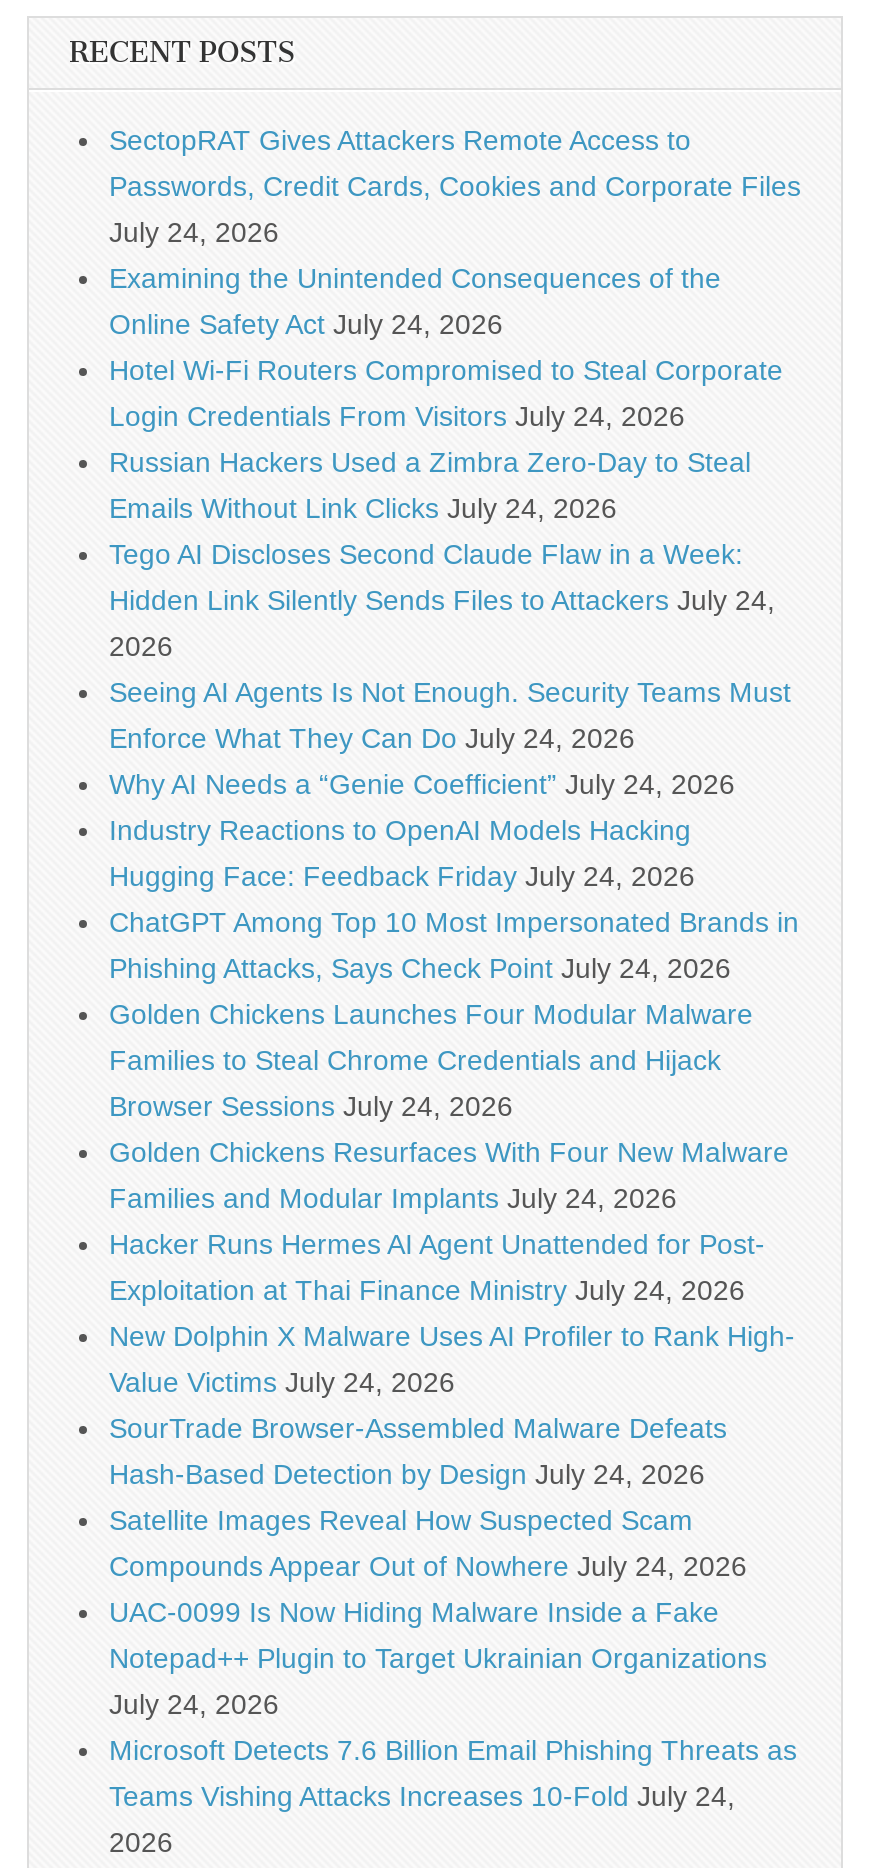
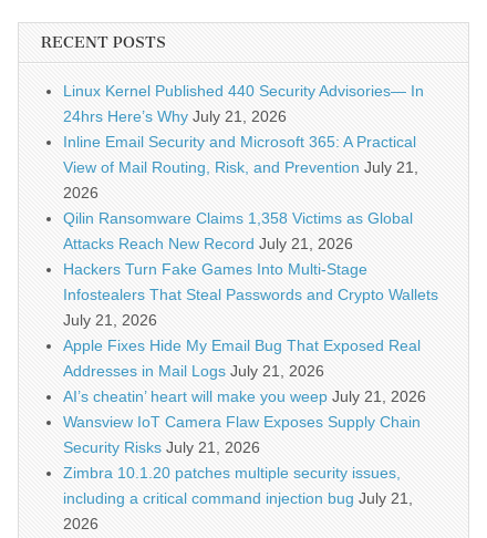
- SectopRAT Gives Attackers Remote Access to
- Passwords, Credit Cards, Cookies and Corporate Files
- July 24, 2026
- Examining the Unintended Consequences of the
- Online Safety Act July 24, 2026
- Hotel Wi-Fi Routers Compromised to Steal Corporate
- Login Credentials From Visitors July 24, 2026
- Russian Hackers Used a Zimbra Zero-Day to Steal
- Emails Without Link Clicks July 24, 2026
- Tego AI Discloses Second Claude Flaw in a Week:
- Hidden Link Silently Sends Files to Attackers July 24,
+ Linux Kernel Published 440 Security Advisories— In
+ 24hrs Here’s Why July 21, 2026
+ Inline Email Security and Microsoft 365: A Practical
+ View of Mail Routing, Risk, and Prevention July 21,

- Seeing AI Agents Is Not Enough. Security Teams Must
- Enforce What They Can Do July 24, 2026
- Why AI Needs a “Genie Coefficient” July 24, 2026
- Industry Reactions to OpenAI Models Hacking
- Hugging Face: Feedback Friday July 24, 2026
- ChatGPT Among Top 10 Most Impersonated Brands in
- Phishing Attacks, Says Check Point July 24, 2026
- Golden Chickens Launches Four Modular Malware
- Families to Steal Chrome Credentials and Hijack
- Browser Sessions July 24, 2026
- Golden Chickens Resurfaces With Four New Malware
- Families and Modular Implants July 24, 2026
- Hacker Runs Hermes AI Agent Unattended for Post-
- Exploitation at Thai Finance Ministry July 24, 2026
- New Dolphin X Malware Uses AI Profiler to Rank High-
- Value Victims July 24, 2026
- SourTrade Browser-Assembled Malware Defeats
- Hash-Based Detection by Design July 24, 2026
- Satellite Images Reveal How Suspected Scam
- Compounds Appear Out of Nowhere July 24, 2026
- UAC-0099 Is Now Hiding Malware Inside a Fake
- Notepad++ Plugin to Target Ukrainian Organizations
- July 24, 2026
- Microsoft Detects 7.6 Billion Email Phishing Threats as
- Teams Vishing Attacks Increases 10-Fold July 24,
+ Qilin Ransomware Claims 1,358 Victims as Global
+ Attacks Reach New Record July 21, 2026
+ Hackers Turn Fake Games Into Multi-Stage
+ Infostealers That Steal Passwords and Crypto Wallets
+ July 21, 2026
+ Apple Fixes Hide My Email Bug That Exposed Real
+ Addresses in Mail Logs July 21, 2026
+ AI’s cheatin’ heart will make you weep July 21, 2026
+ Wansview IoT Camera Flaw Exposes Supply Chain
+ Security Risks July 21, 2026
+ Zimbra 10.1.20 patches multiple security issues,
+ including a critical command injection bug July 21,
